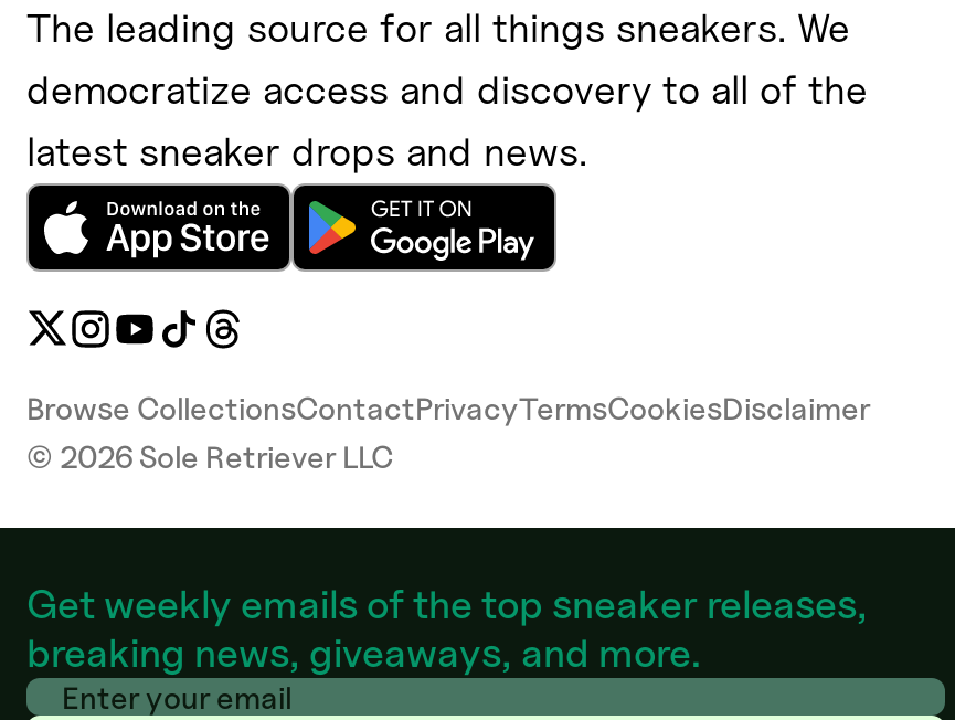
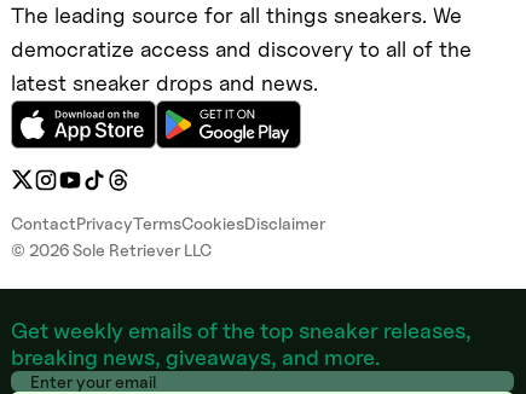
- Browse CollectionsContactPrivacyTermsCookiesDisclaimer
+ ContactPrivacyTermsCookiesDisclaimer
